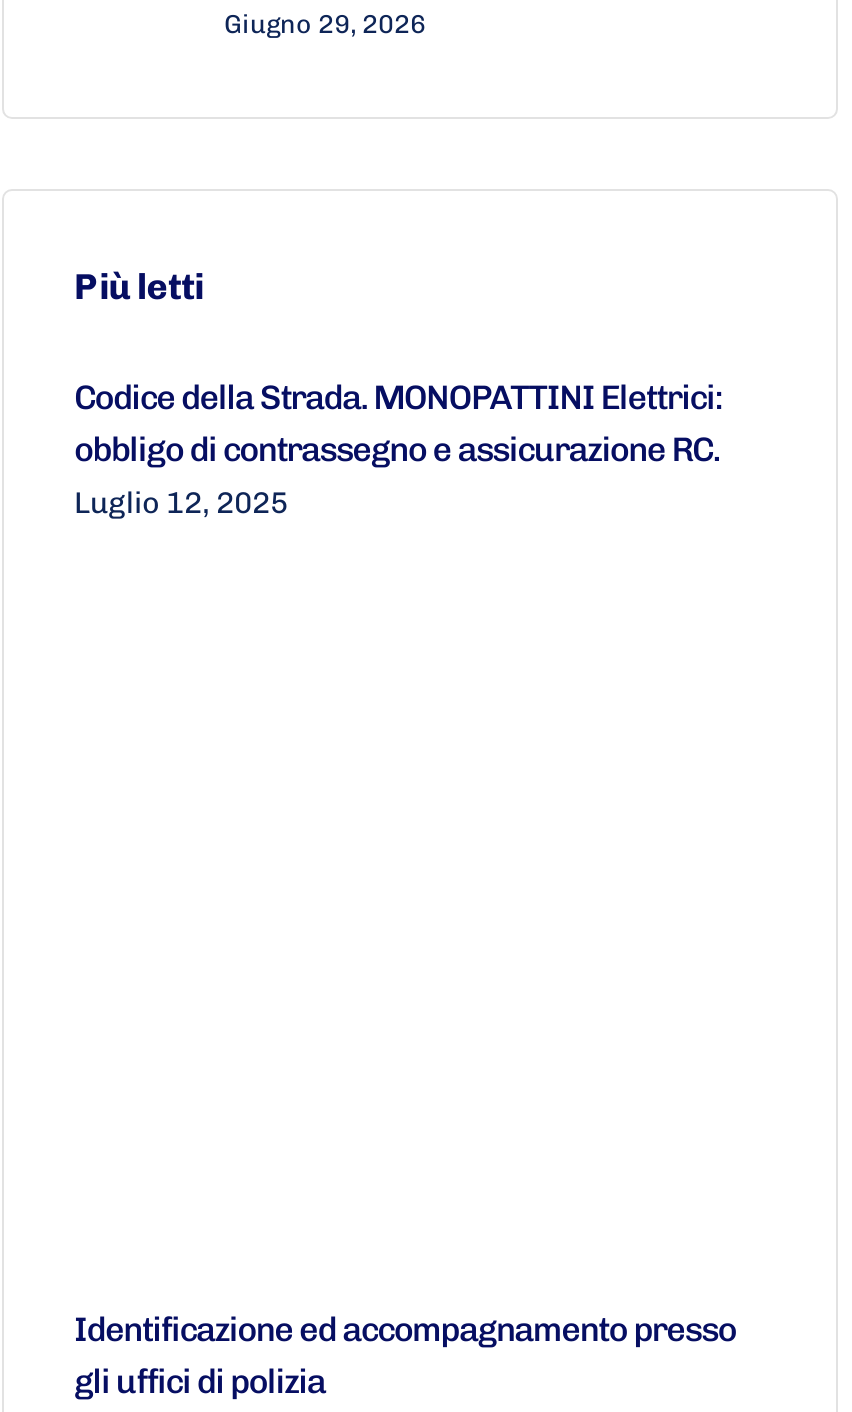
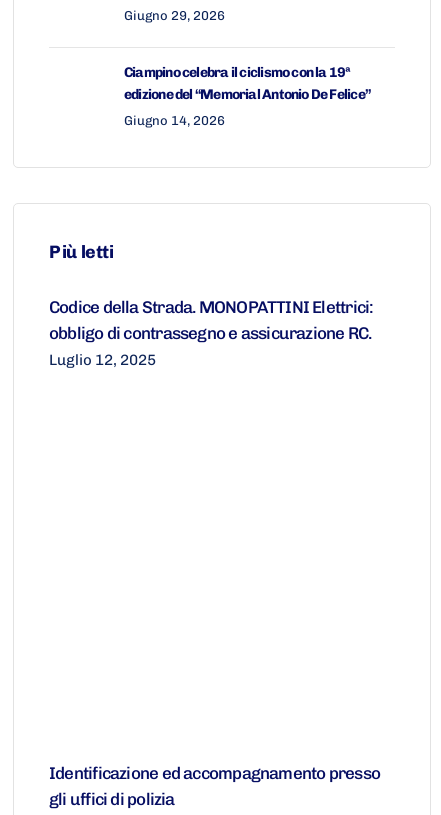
+ Ciampino celebra il ciclismo con la 19ª
+ edizione del “Memorial Antonio De Felice”
+ Giugno 14, 2026
